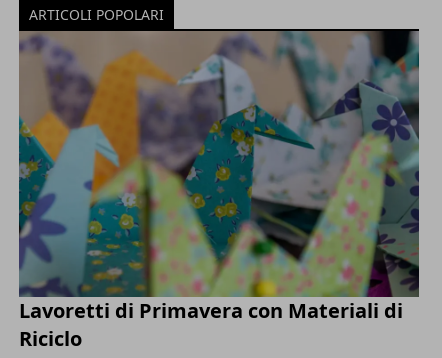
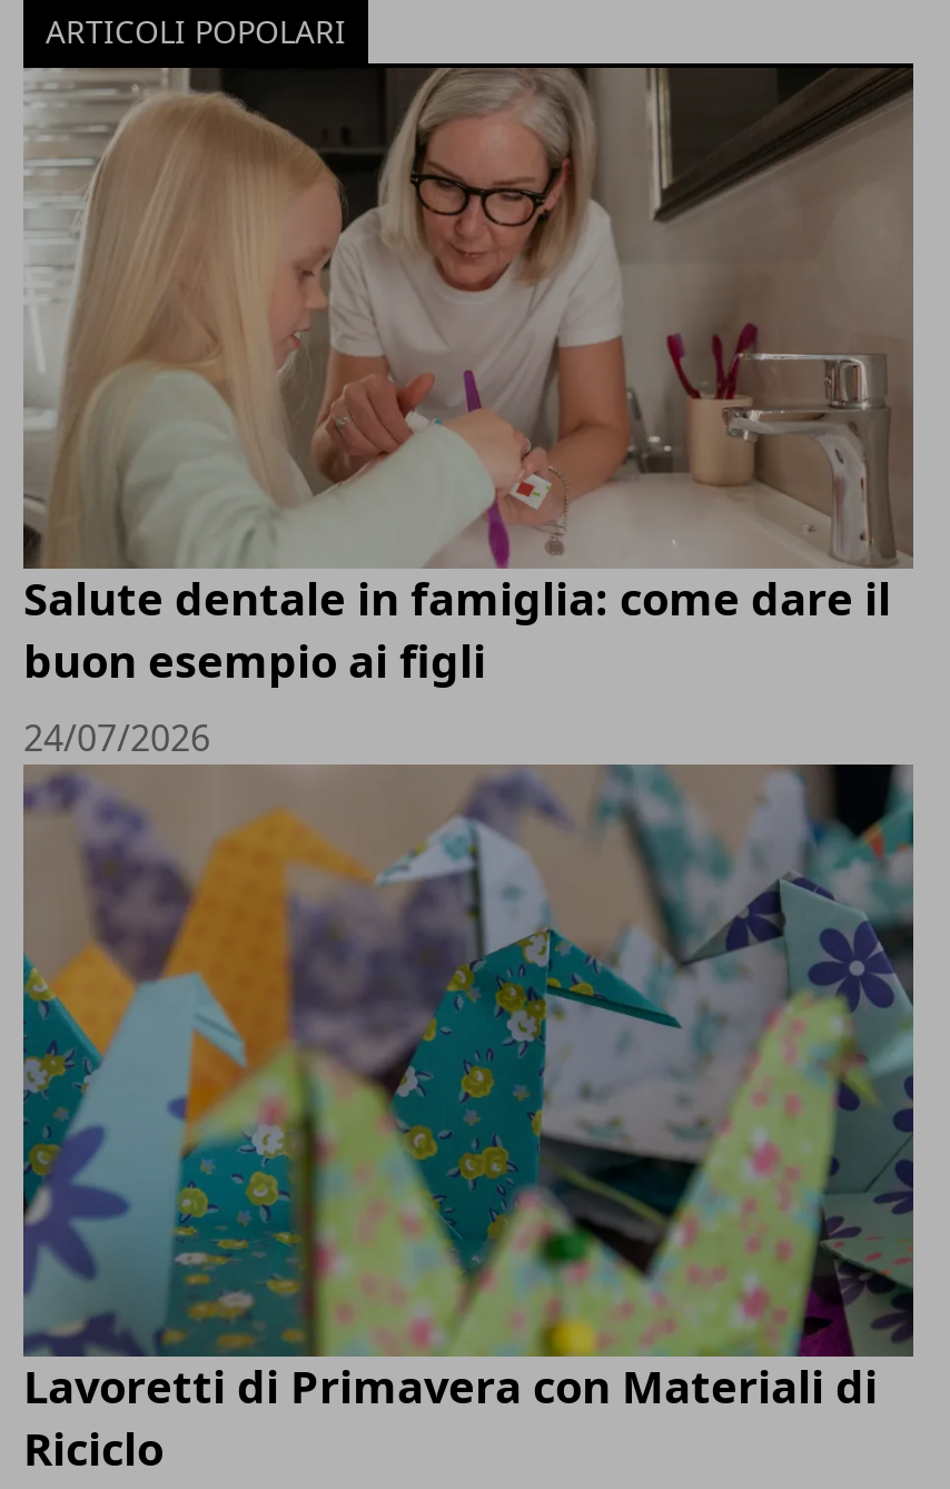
+ [image]
+ Salute dentale in famiglia: come dare il
+ buon esempio ai figli
+ 24/07/2026
